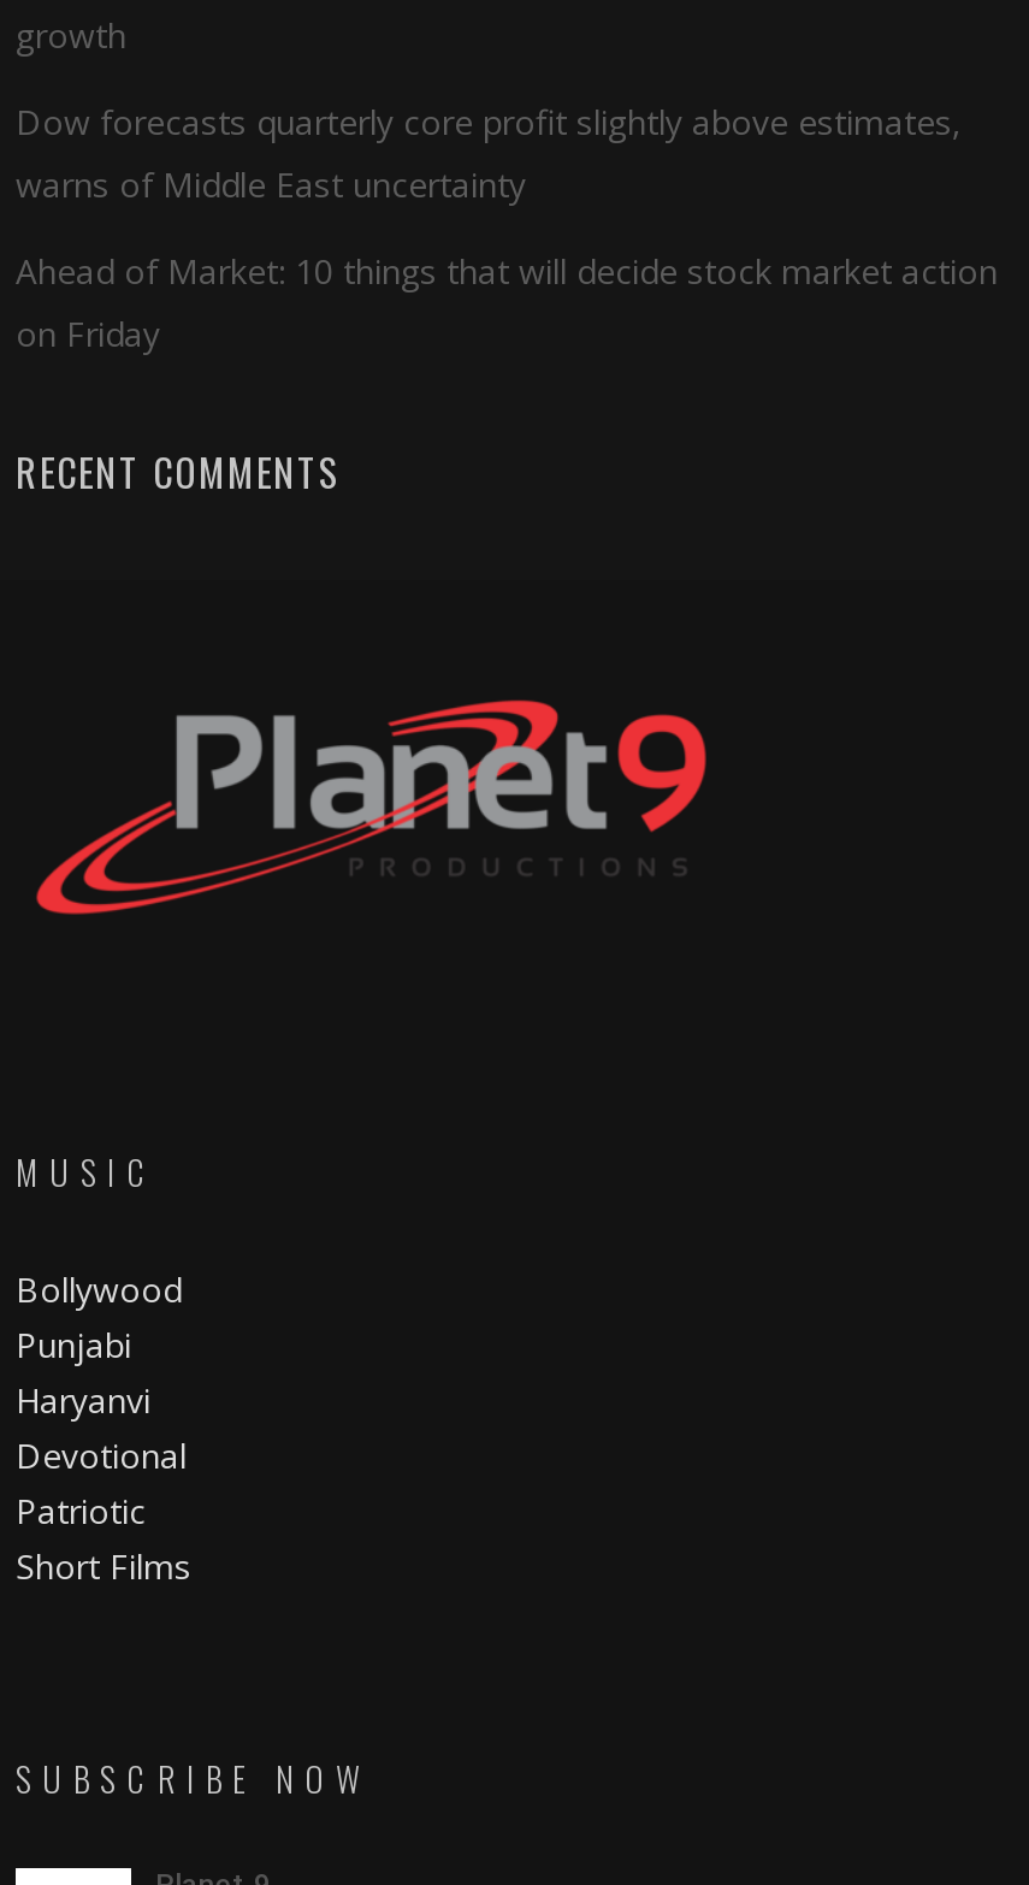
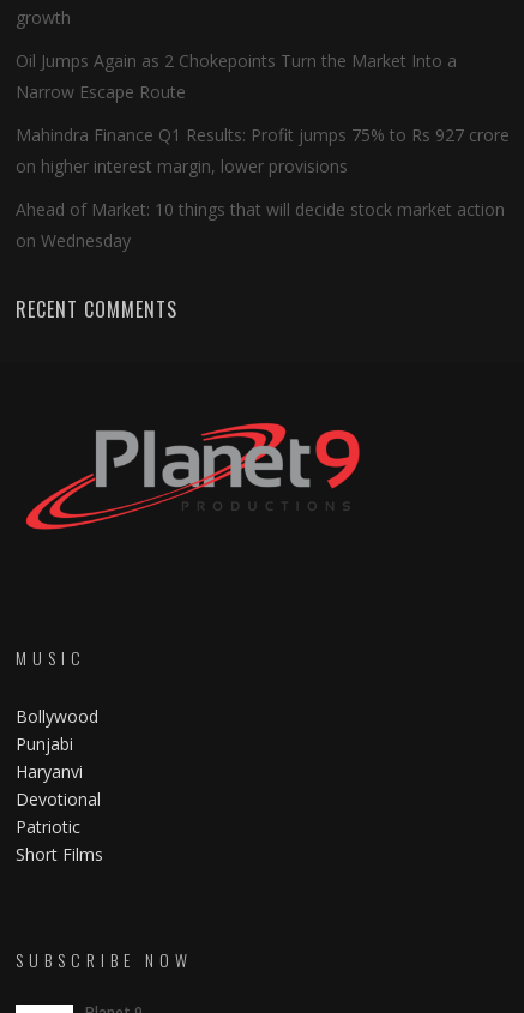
- Dow forecasts quarterly core profit slightly above estimates,
- warns of Middle East uncertainty
+ Oil Jumps Again as 2 Chokepoints Turn the Market Into a
+ Narrow Escape Route
+ Mahindra Finance Q1 Results: Profit jumps 75% to Rs 927 crore
+ on higher interest margin, lower provisions

- on Friday
+ on Wednesday
